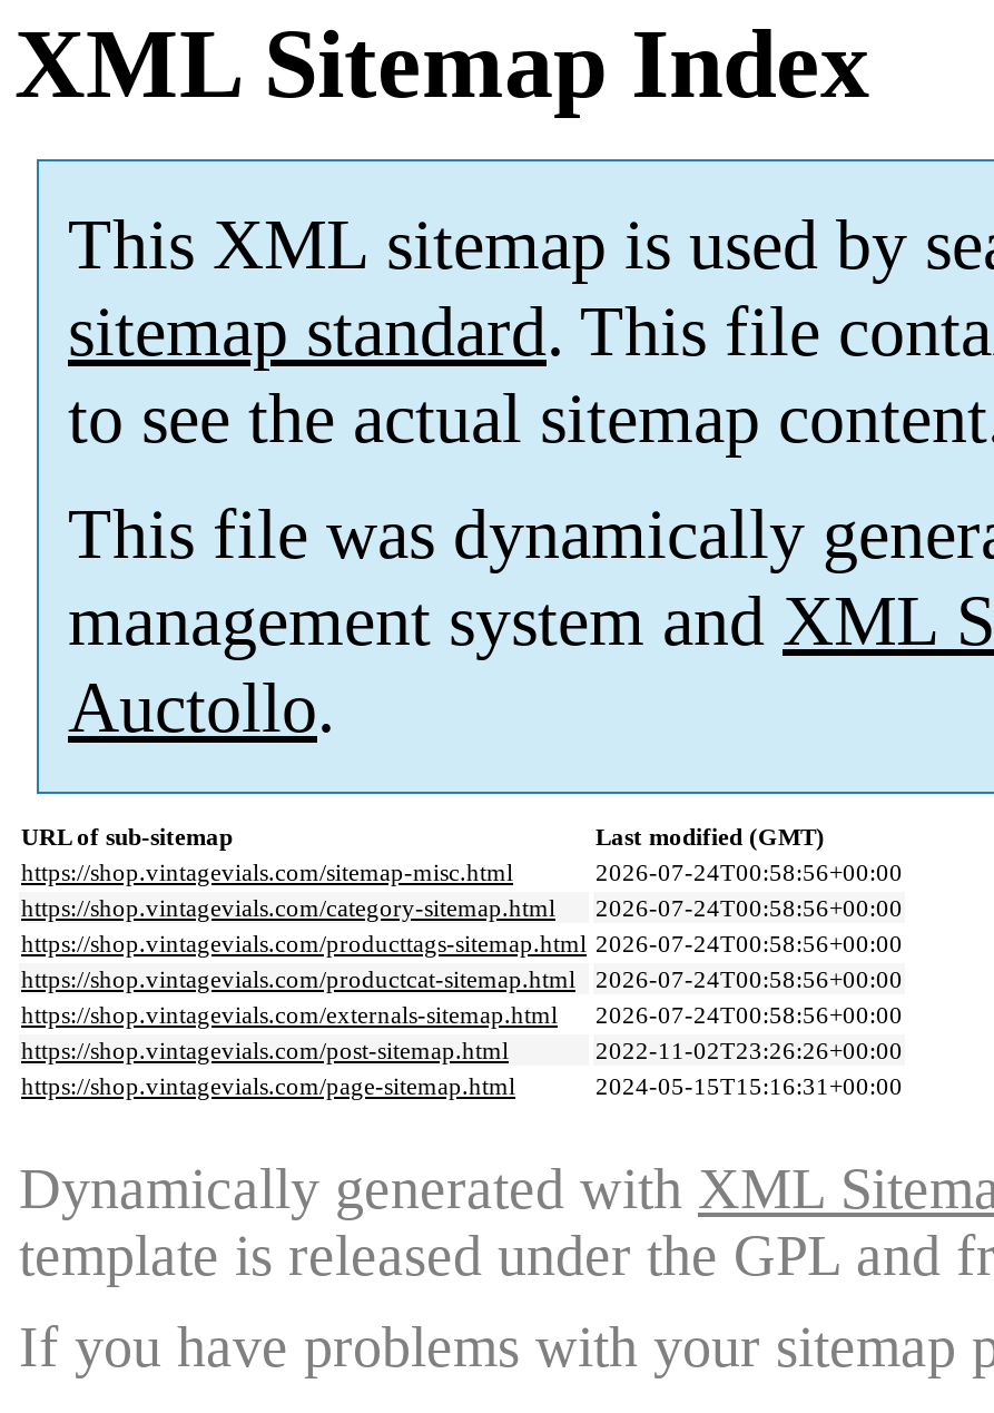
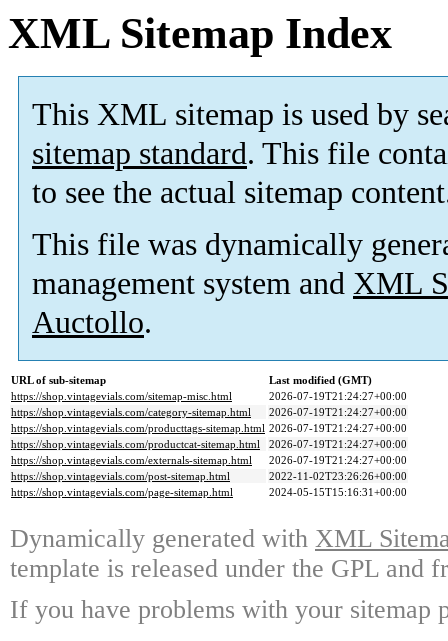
- 2026-07-24T00:58:56+00:00
+ 2026-07-19T21:24:27+00:00

- 2026-07-24T00:58:56+00:00
- https://shop.vintagevials.com/producttags-sitemap.html 2026-07-24T00:58:56+00:00
+ 2026-07-19T21:24:27+00:00
+ https://shop.vintagevials.com/producttags-sitemap.html 2026-07-19T21:24:27+00:00

- https://shop.vintagevials.com/productcat-sitemap.html 2026-07-24T00:58:56+00:00
+ https://shop.vintagevials.com/productcat-sitemap.html 2026-07-19T21:24:27+00:00

- https://shop.vintagevials.com/externals-sitemap.html 2026-07-24T00:58:56+00:00
+ https://shop.vintagevials.com/externals-sitemap.html 2026-07-19T21:24:27+00:00
